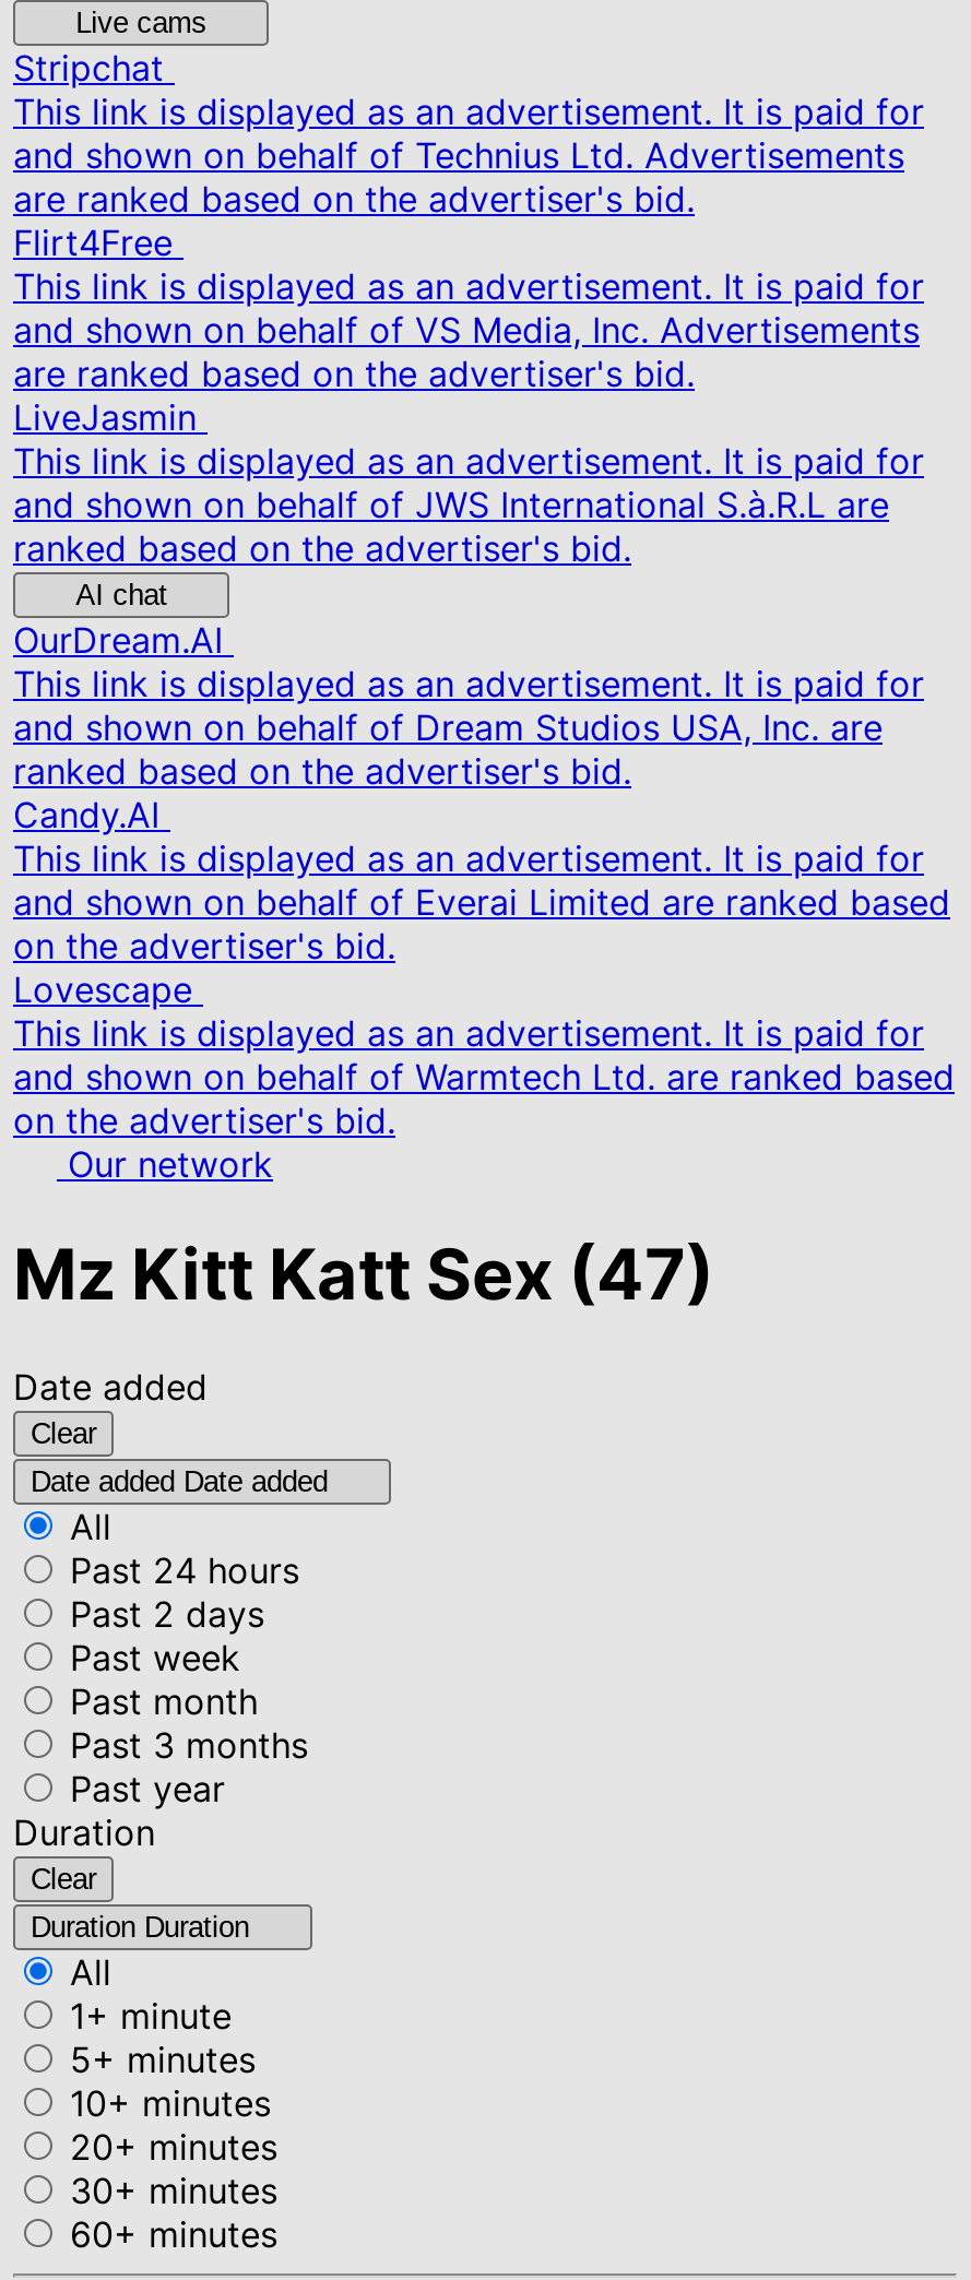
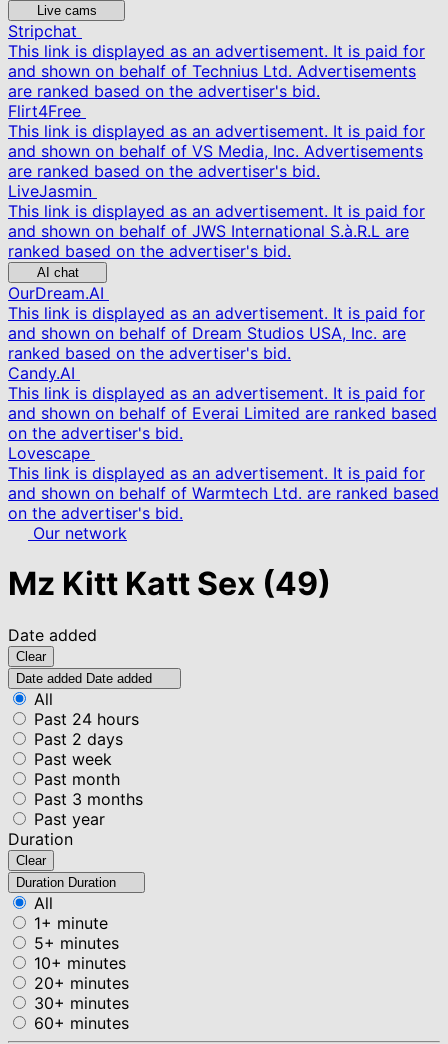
- Mz Kitt Katt Sex (47)
+ Mz Kitt Katt Sex (49)
